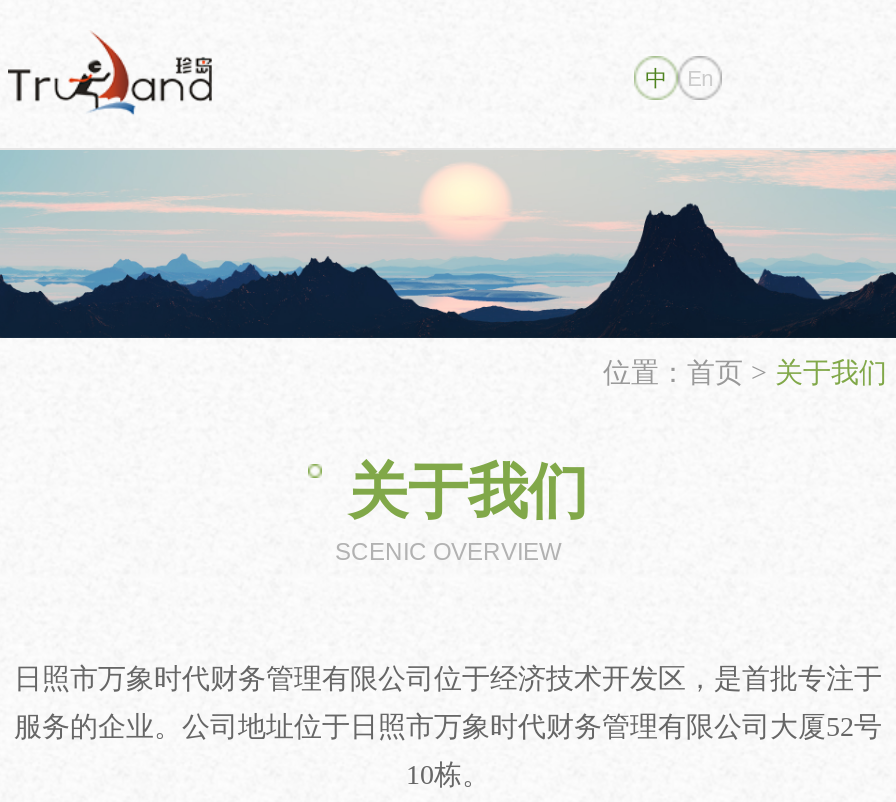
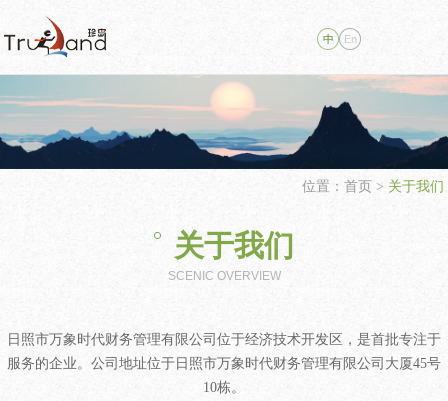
- 服务的企业。公司地址位于日照市万象时代财务管理有限公司大厦52号
+ 服务的企业。公司地址位于日照市万象时代财务管理有限公司大厦45号
